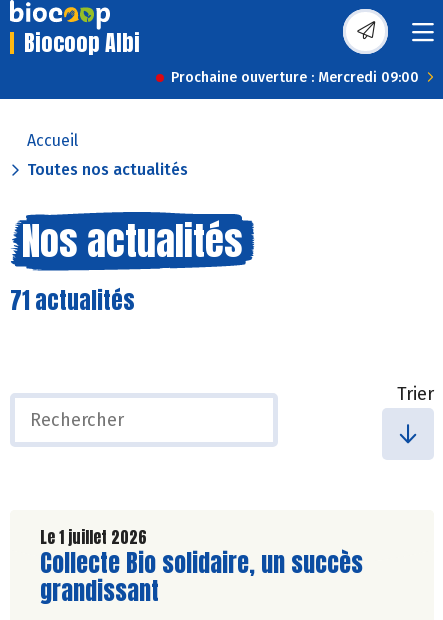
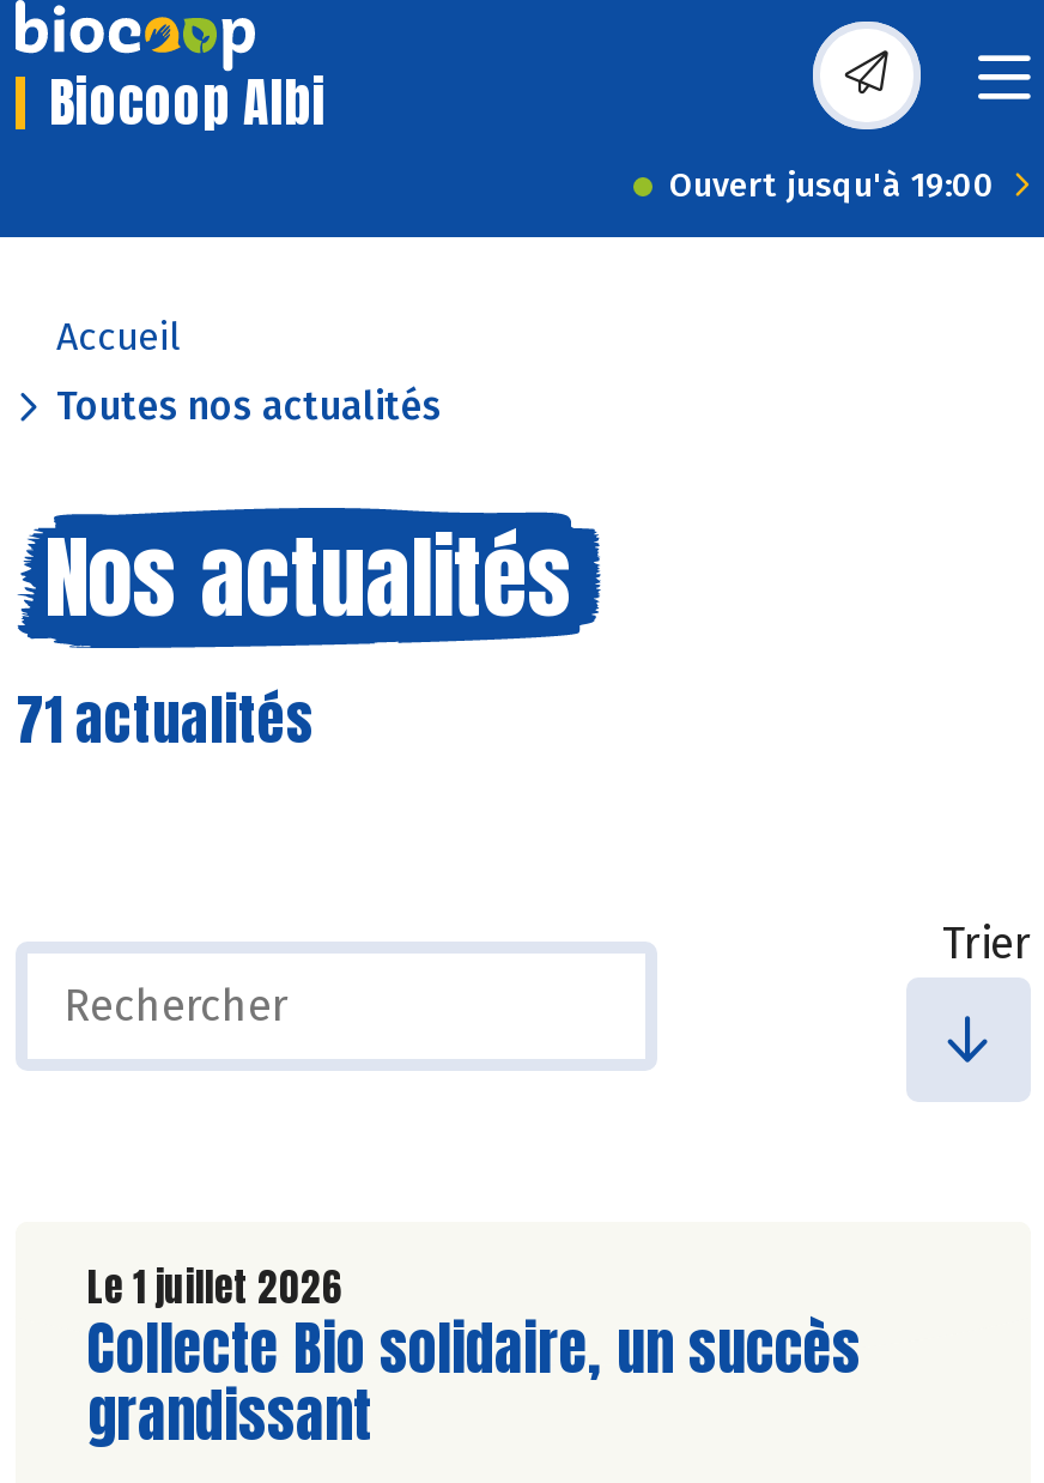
- Prochaine ouverture : Mercredi 09:00
+ Ouvert jusqu'à 19:00
